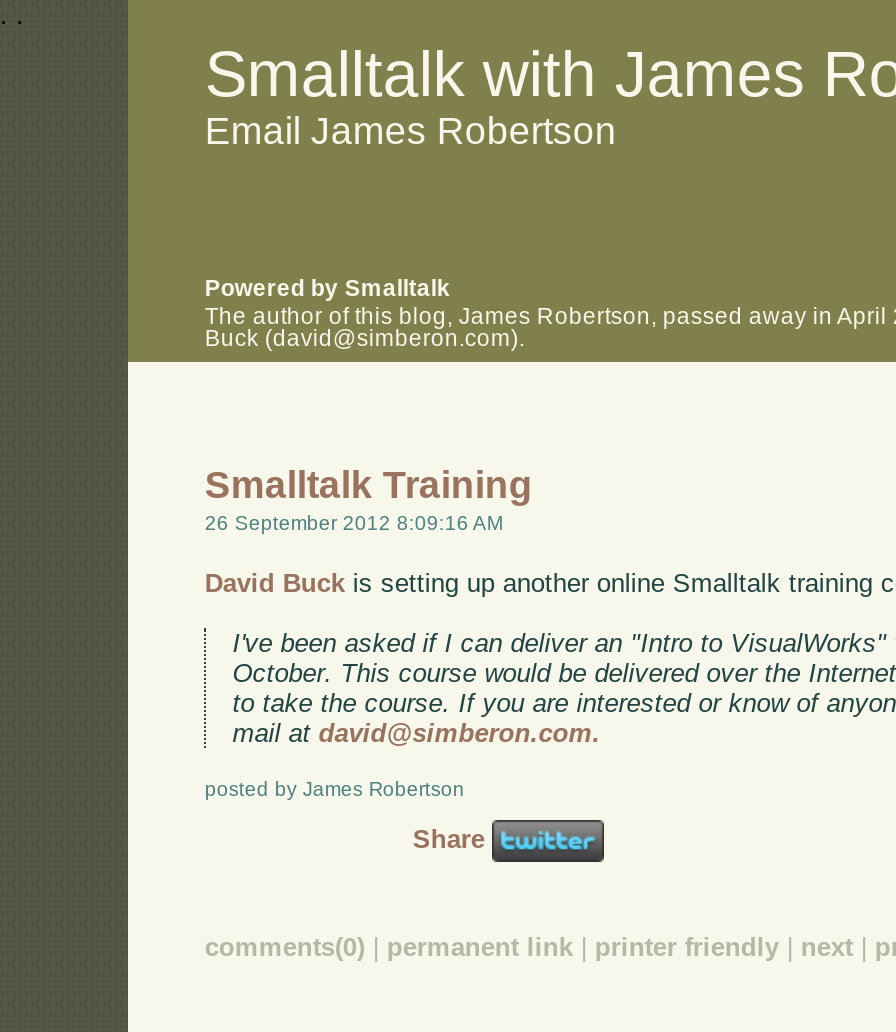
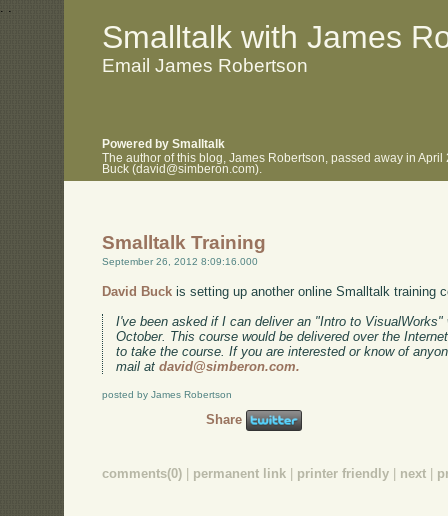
- 26 September 2012 8:09:16 AM
+ September 26, 2012 8:09:16.000
